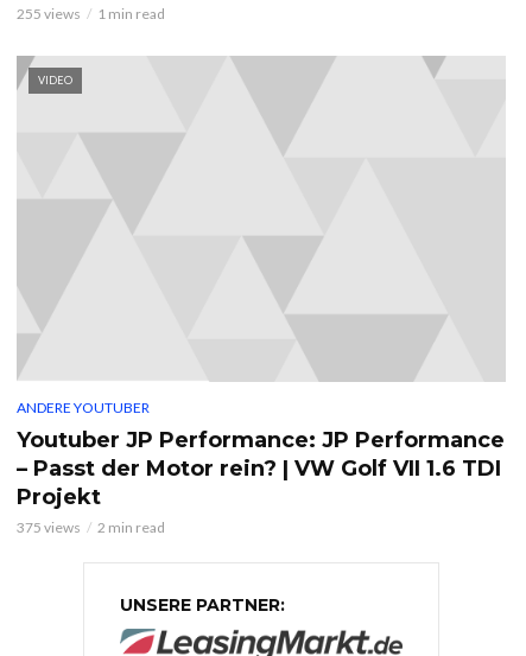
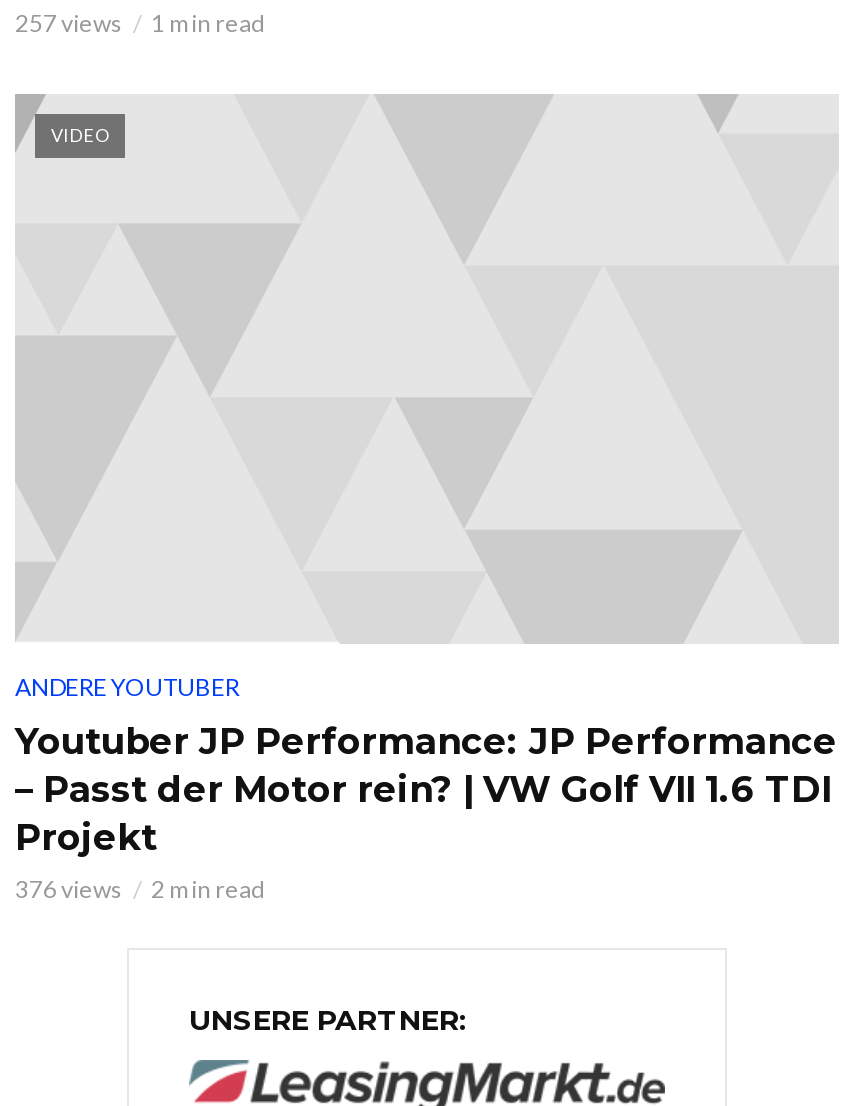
- 255 views 1 min read
+ 257 views 1 min read

- 375 views 2 min read
+ 376 views 2 min read
